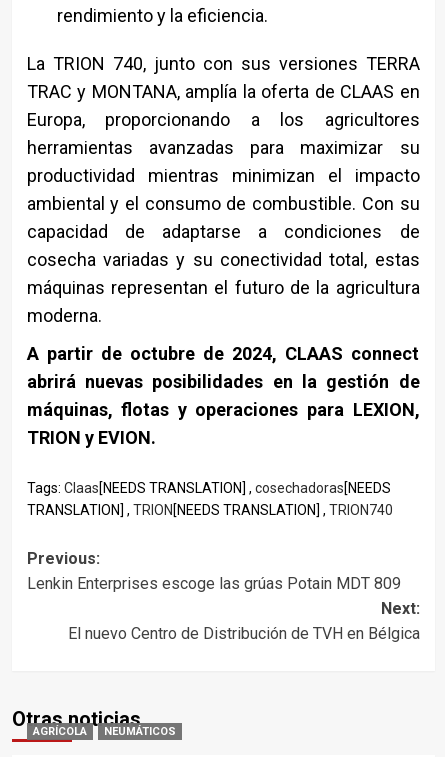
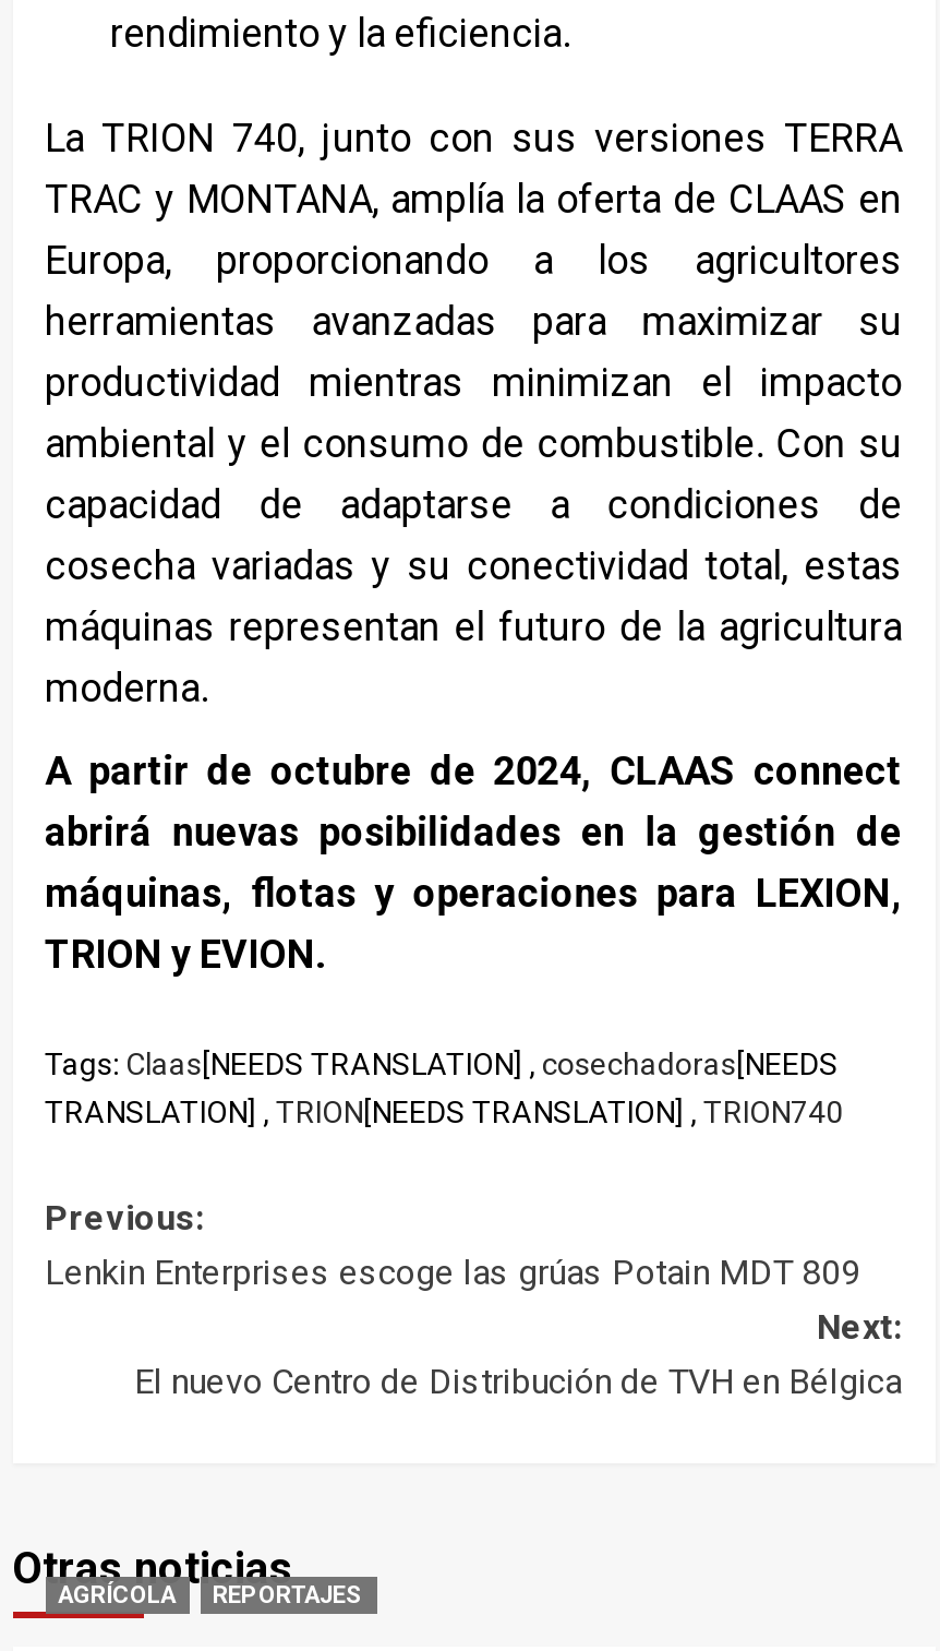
- NEUMÁTICOS
+ REPORTAJES
